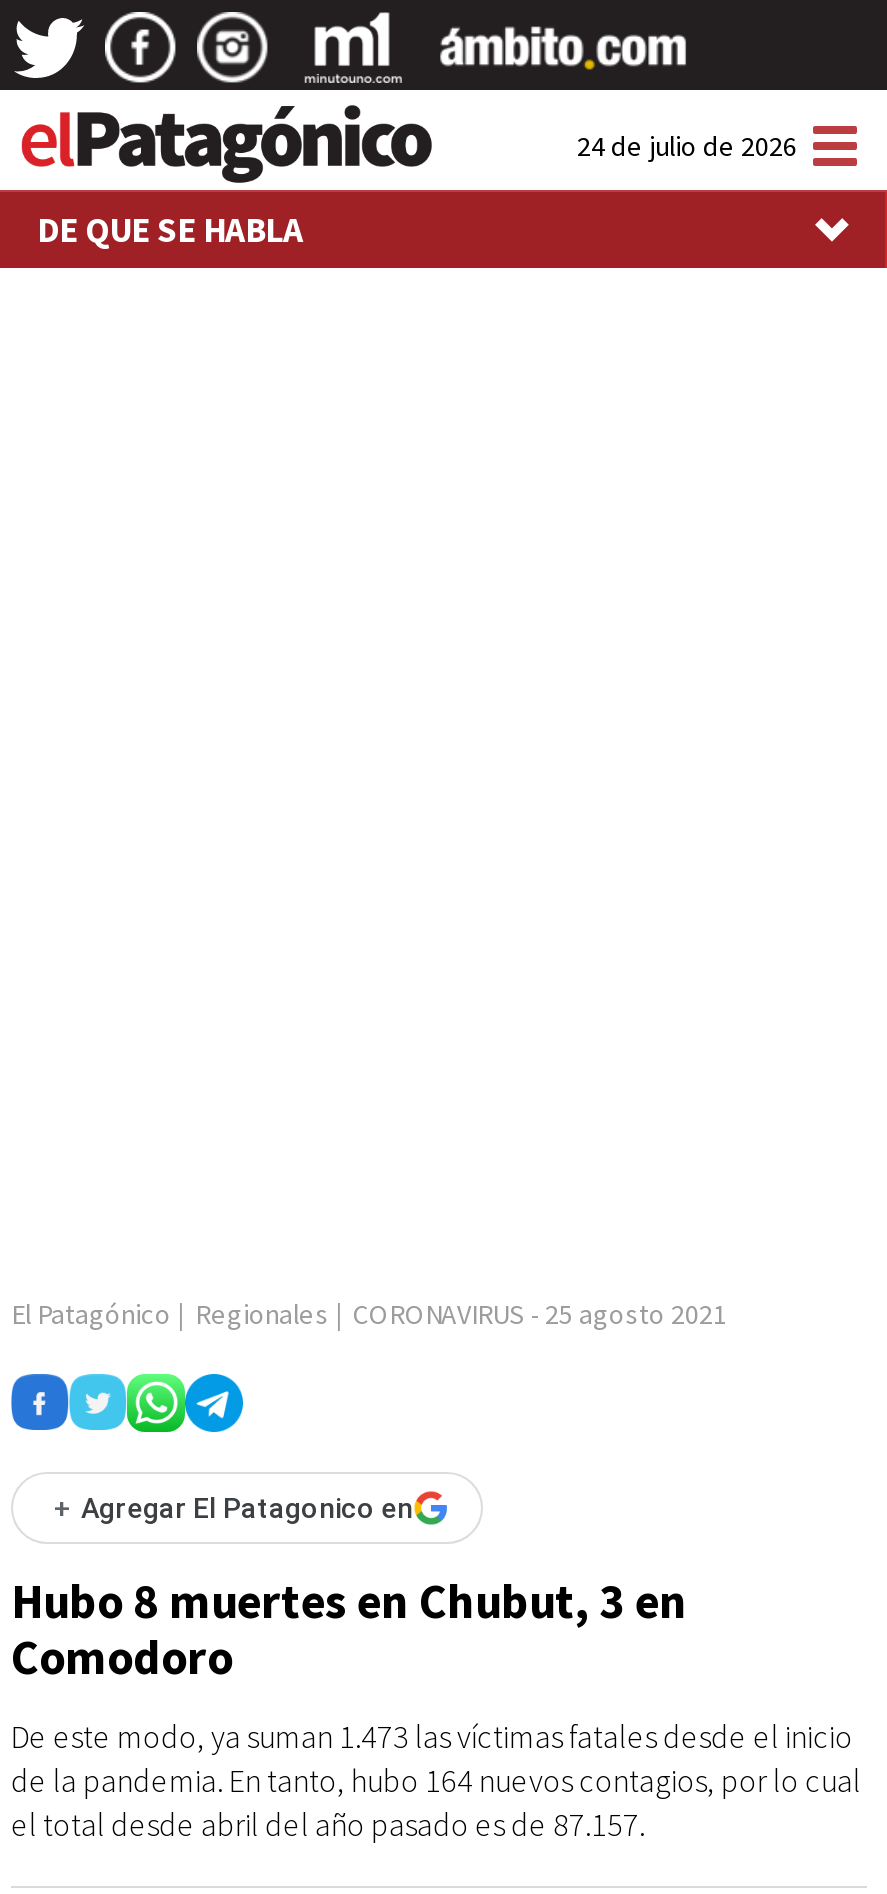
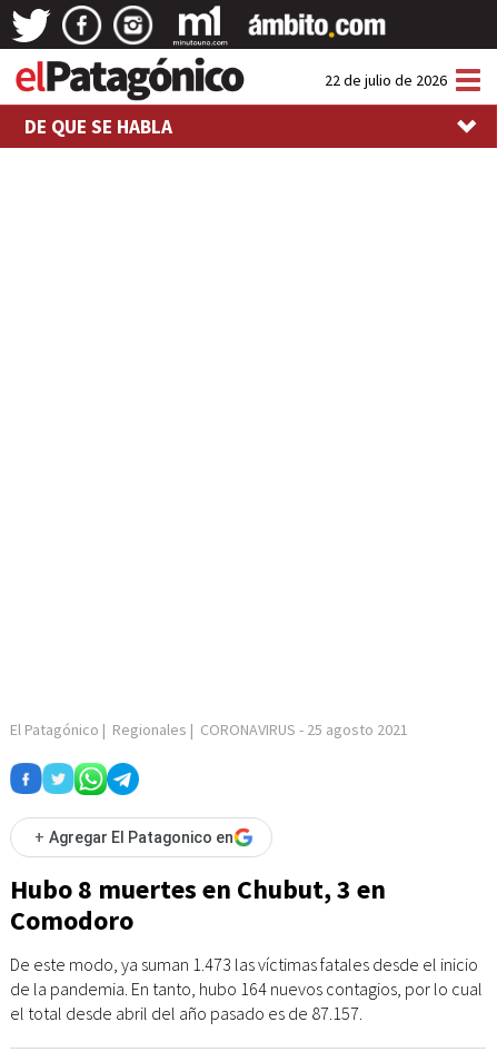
- 24 de julio de 2026
+ 22 de julio de 2026
